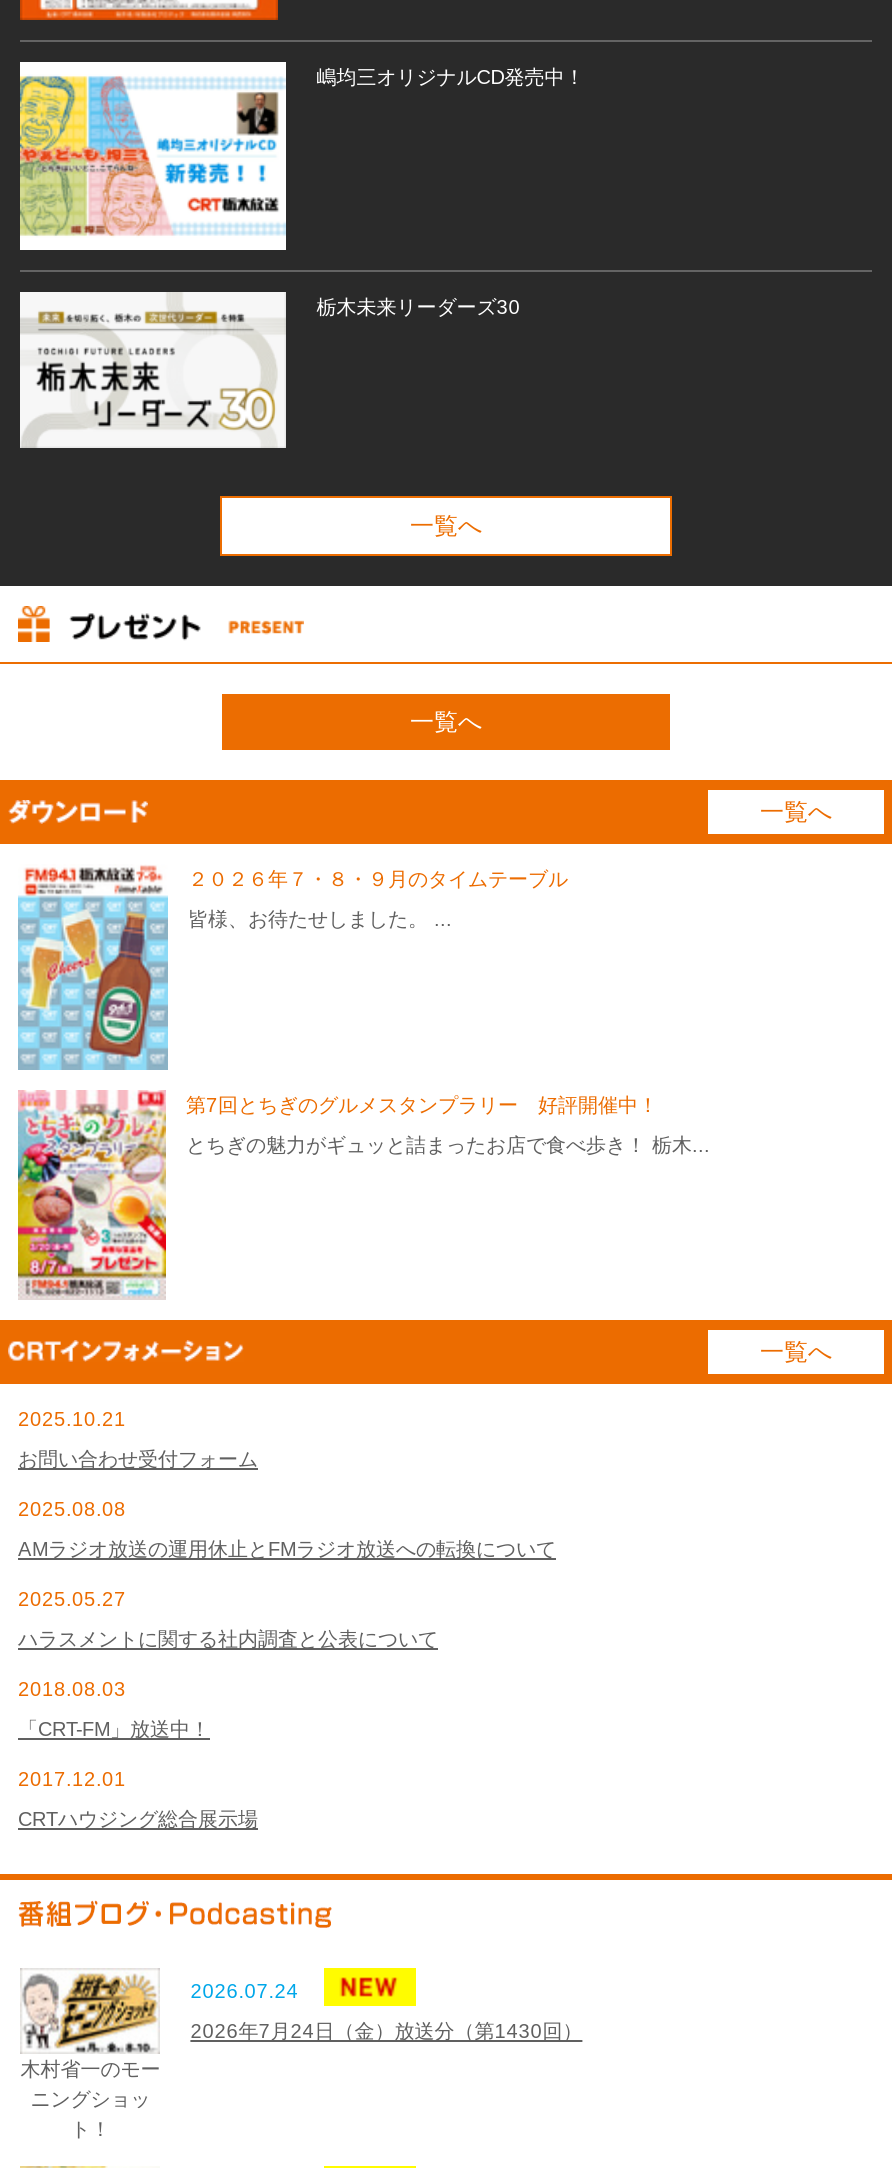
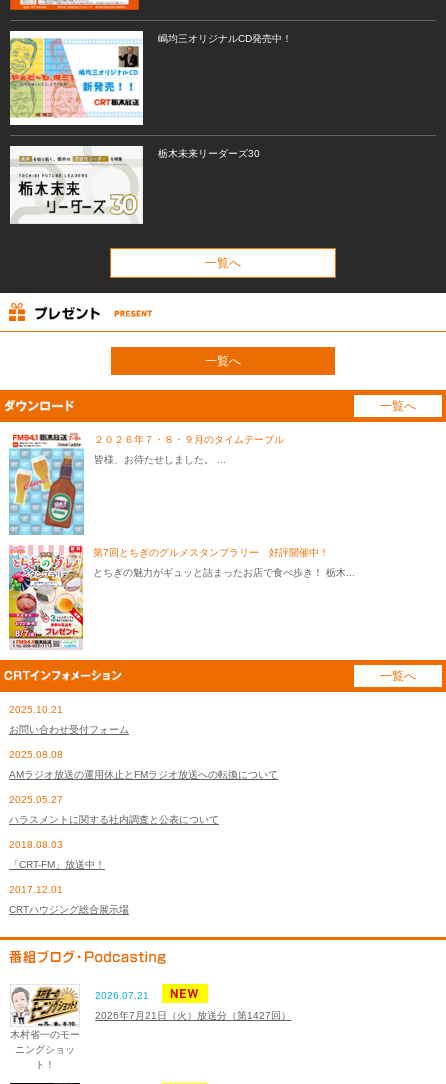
- 2026.07.24
+ 2026.07.21

- 2026年7月24日（金）放送分（第1430回）
+ 2026年7月21日（火）放送分（第1427回）
